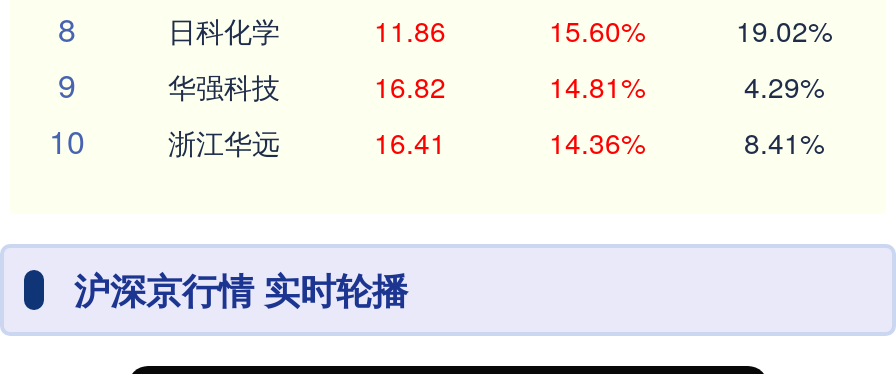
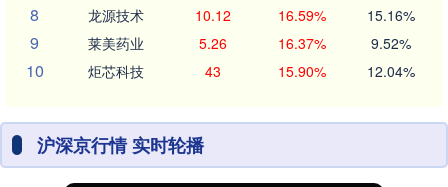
- 日科化学
- 11.86
- 15.60%
- 19.02%
+ 龙源技术
+ 10.12
+ 16.59%
+ 15.16%

- 华强科技
- 16.82
- 14.81%
- 4.29%
+ 莱美药业
+ 5.26
+ 16.37%
+ 9.52%

- 浙江华远
- 16.41
- 14.36%
- 8.41%
+ 炬芯科技
+ 43
+ 15.90%
+ 12.04%
